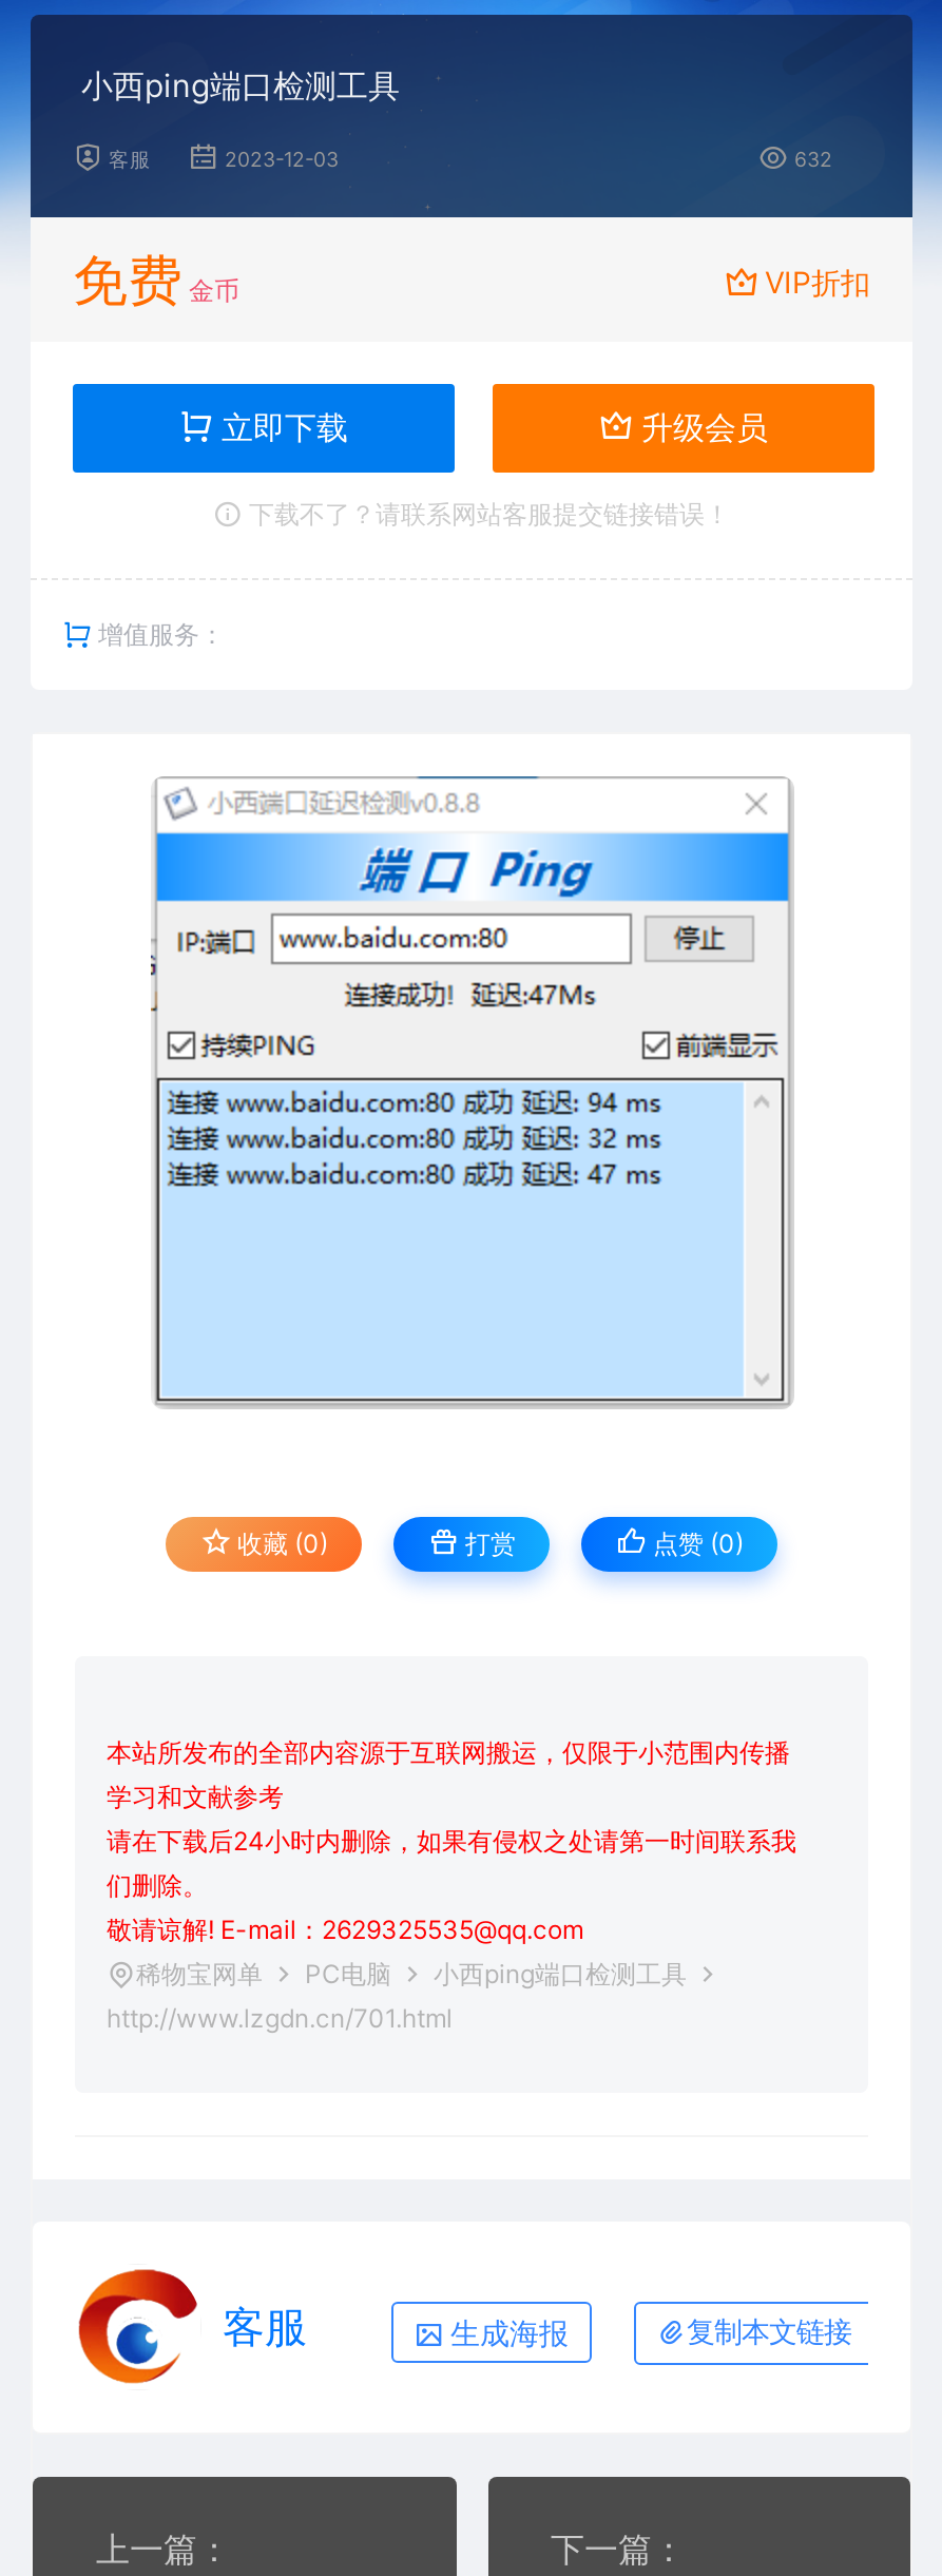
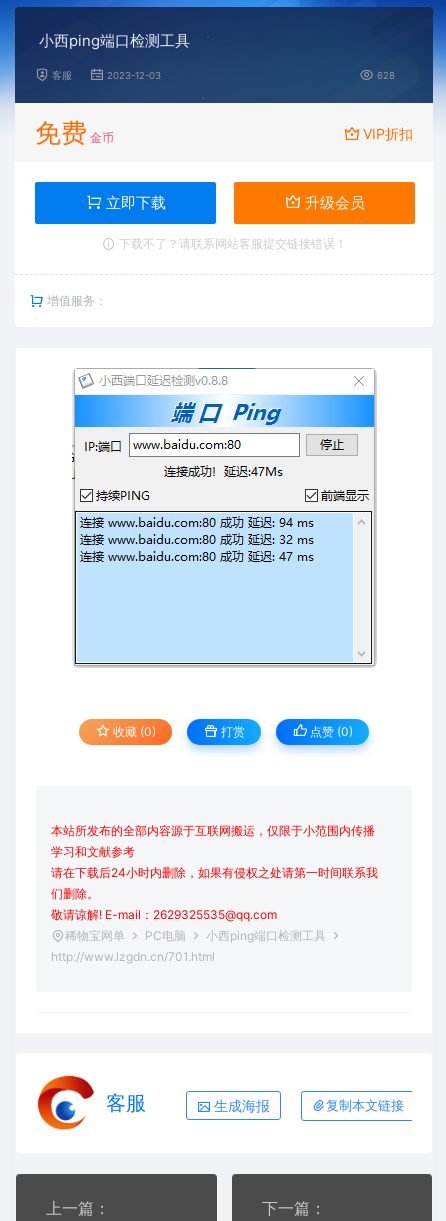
- 632
+ 628
